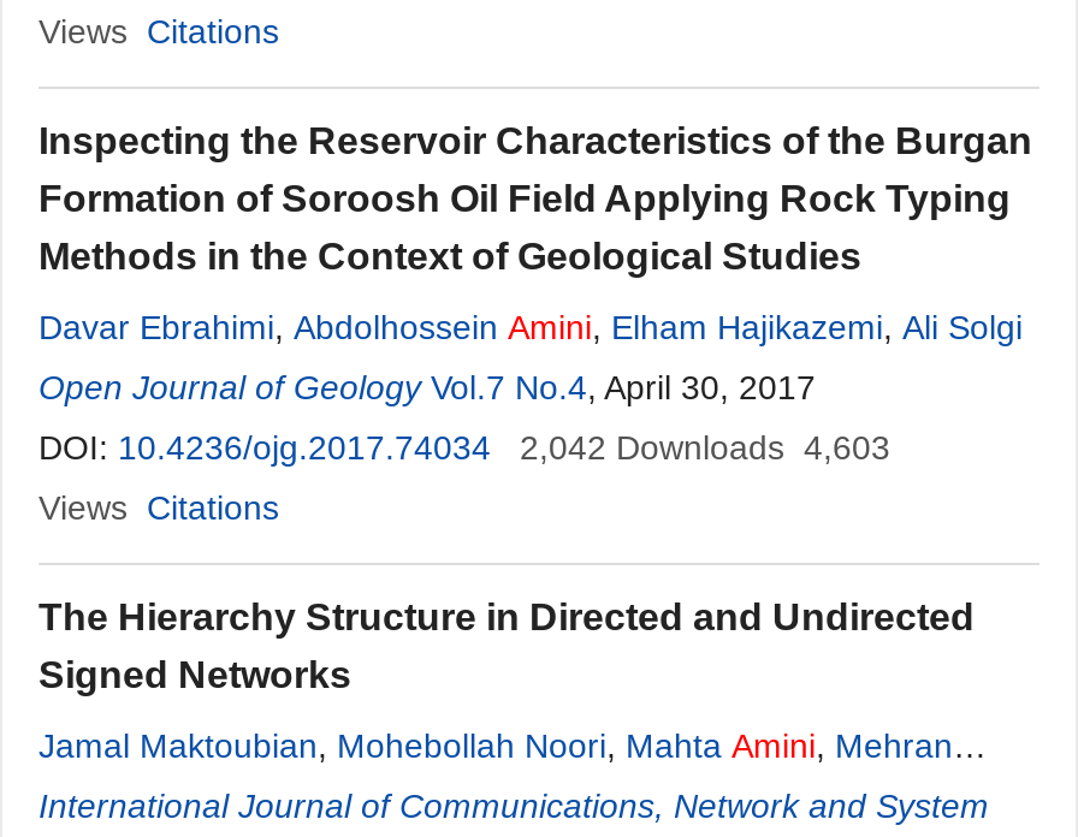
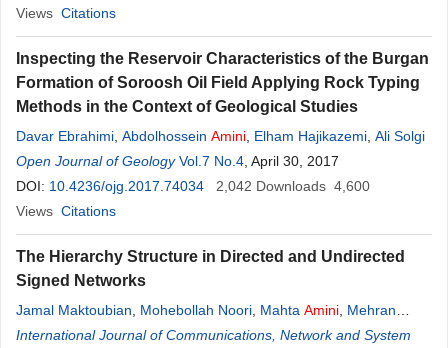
- DOI: 10.4236/ojg.2017.74034 2,042 Downloads 4,603
+ DOI: 10.4236/ojg.2017.74034 2,042 Downloads 4,600
